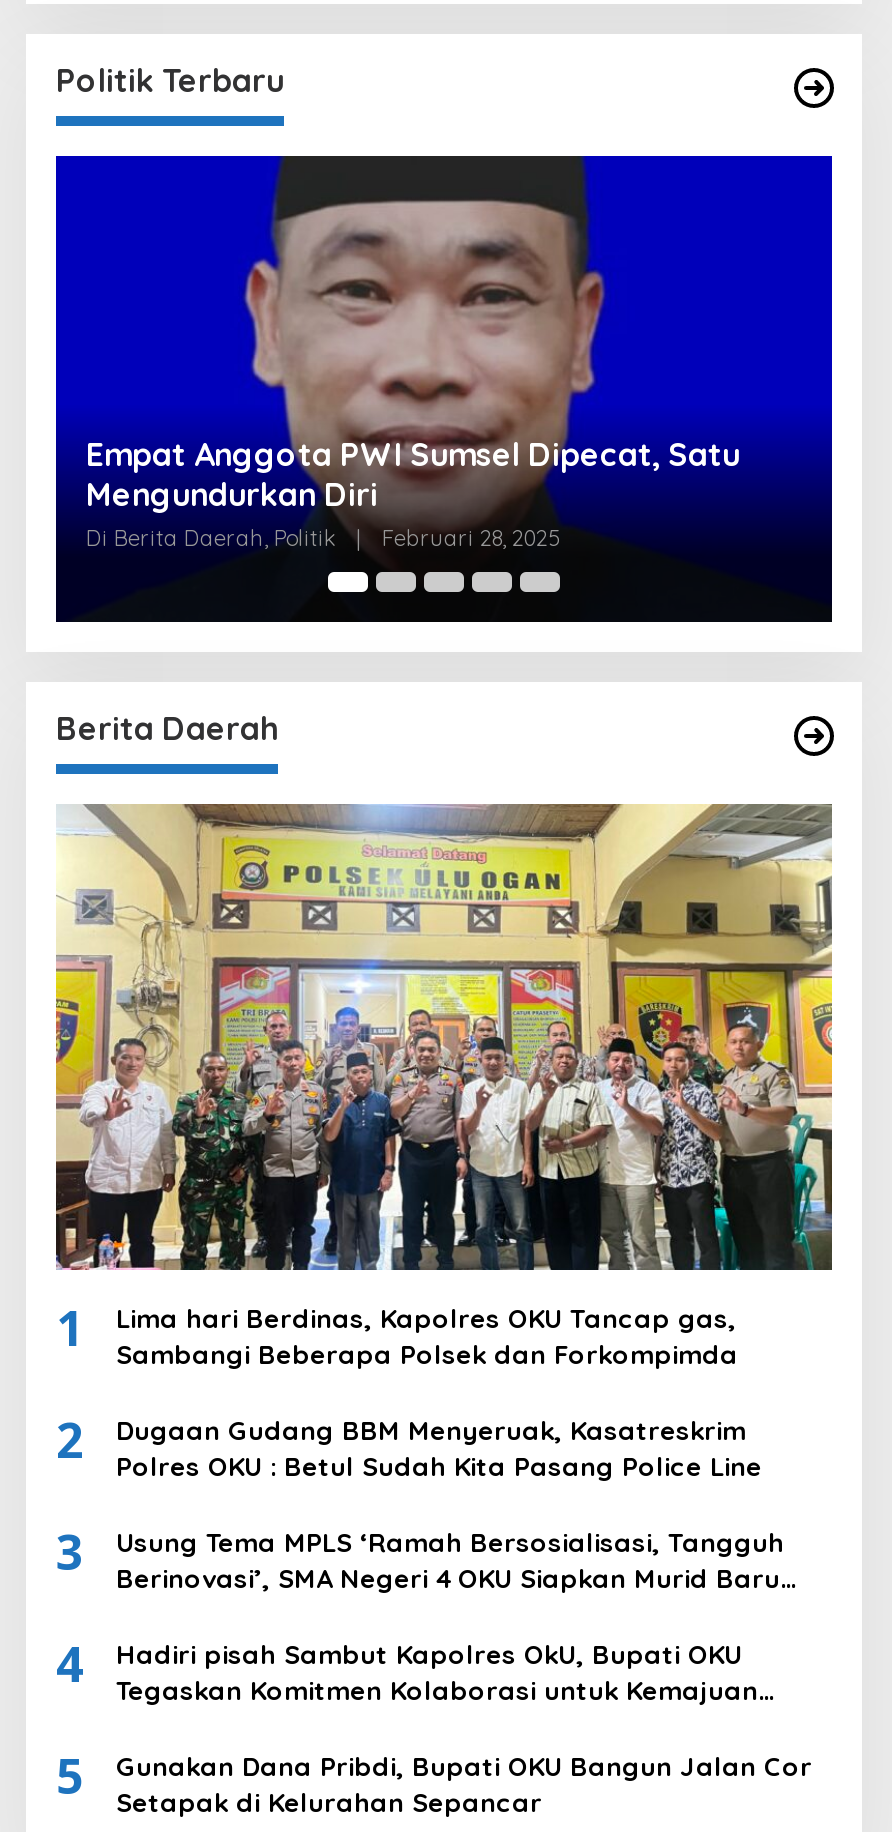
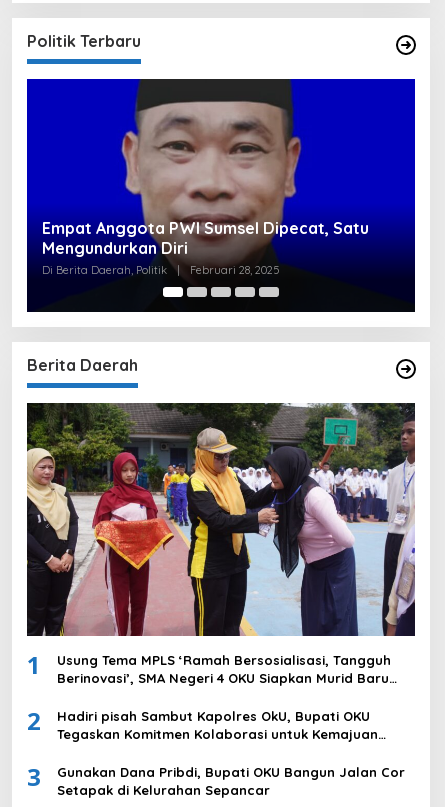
- [image]
+ [image]

- Lima hari Berdinas, Kapolres OKU Tancap gas,
- Sambangi Beberapa Polsek dan Forkompimda
- 2
- Dugaan Gudang BBM Menyeruak, Kasatreskrim
- Polres OKU : Betul Sudah Kita Pasang Police Line
- 3

- 4 Hadiri pisah Sambut Kapolres OkU, Bupati OKU Tegaskan Komitmen Kolaborasi untuk Kemajuan
+ 2 Hadiri pisah Sambut Kapolres OkU, Bupati OKU Tegaskan Komitmen Kolaborasi untuk Kemajuan

- 5 Gunakan Dana Pribdi, Bupati OKU Bangun Jalan Cor Setapak di Kelurahan Sepancar
+ 3 Gunakan Dana Pribdi, Bupati OKU Bangun Jalan Cor Setapak di Kelurahan Sepancar
